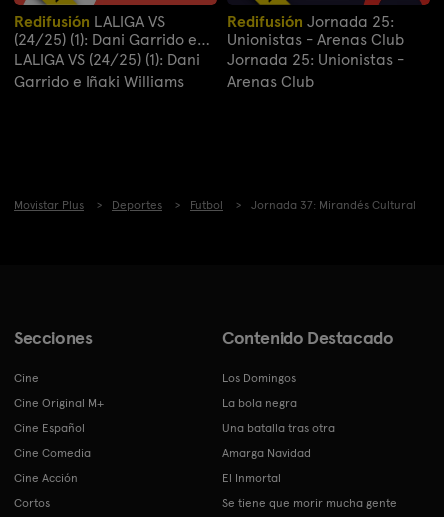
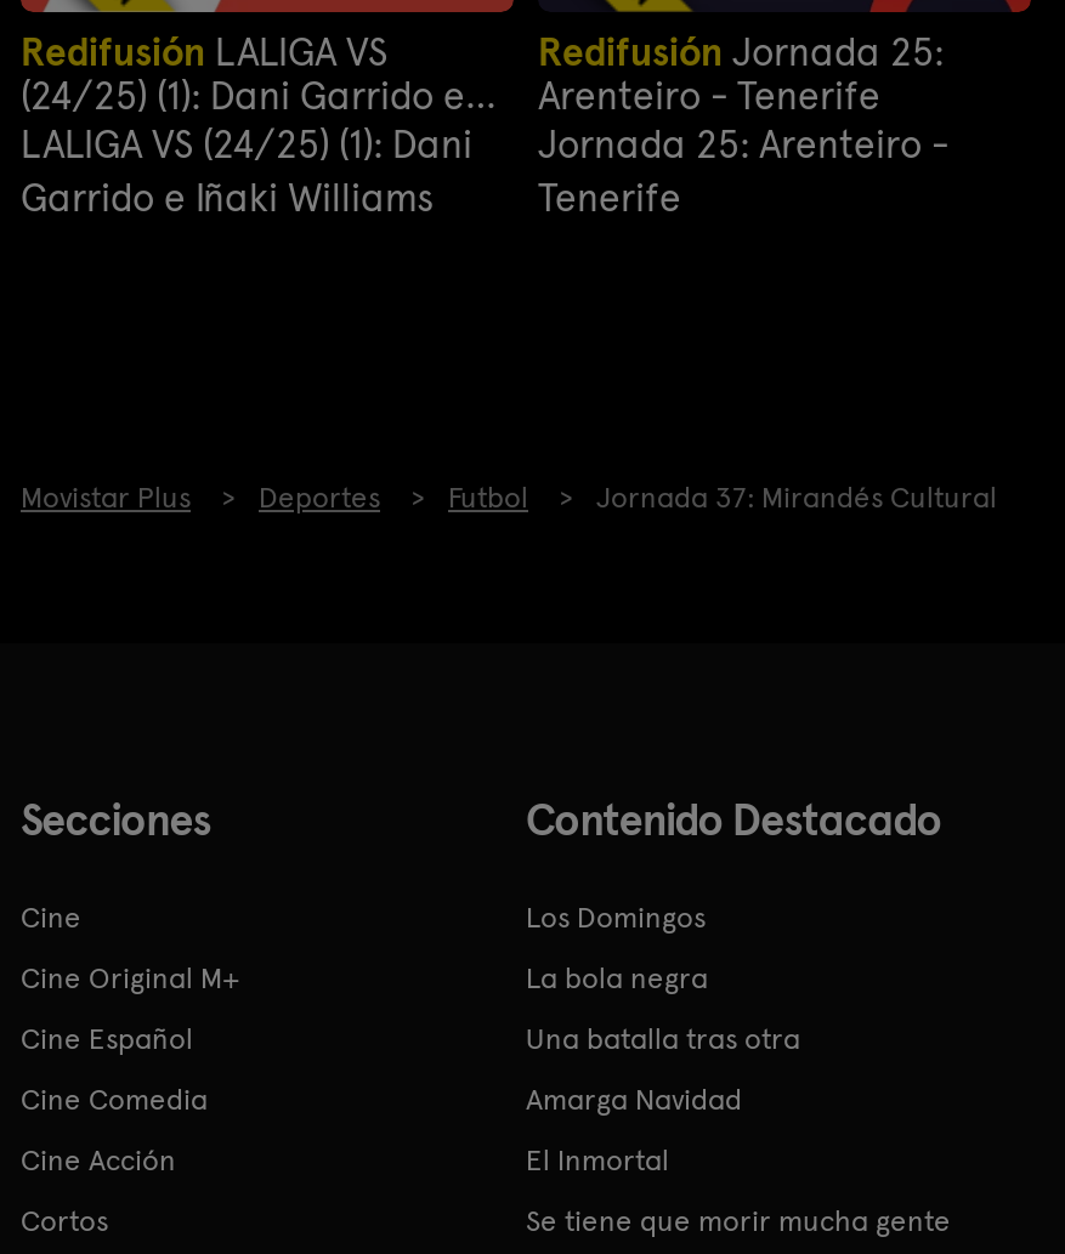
- Unionistas - Arenas Club
- Jornada 25: Unionistas -
- Arenas Club
+ Arenteiro - Tenerife
+ Jornada 25: Arenteiro -
+ Tenerife
